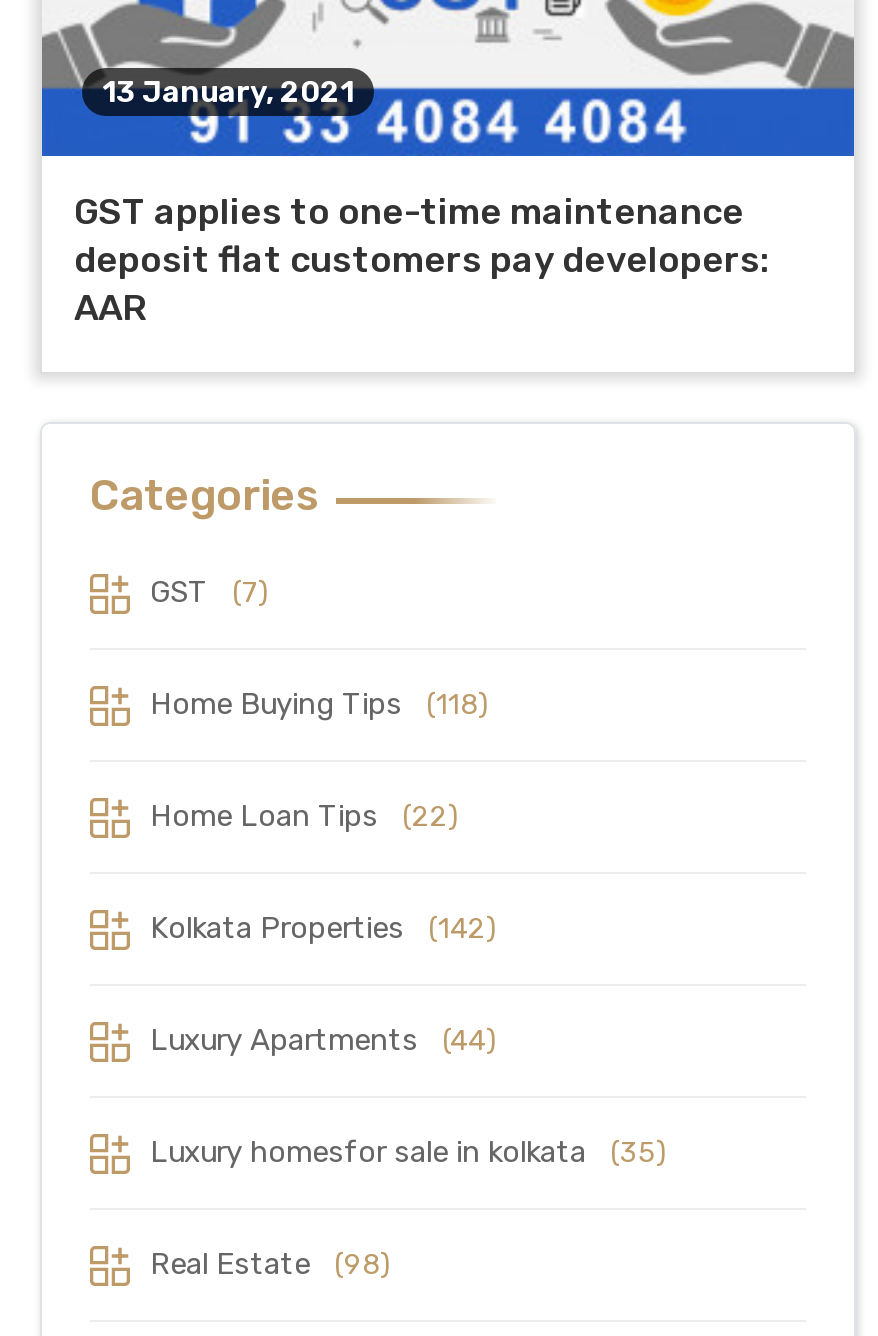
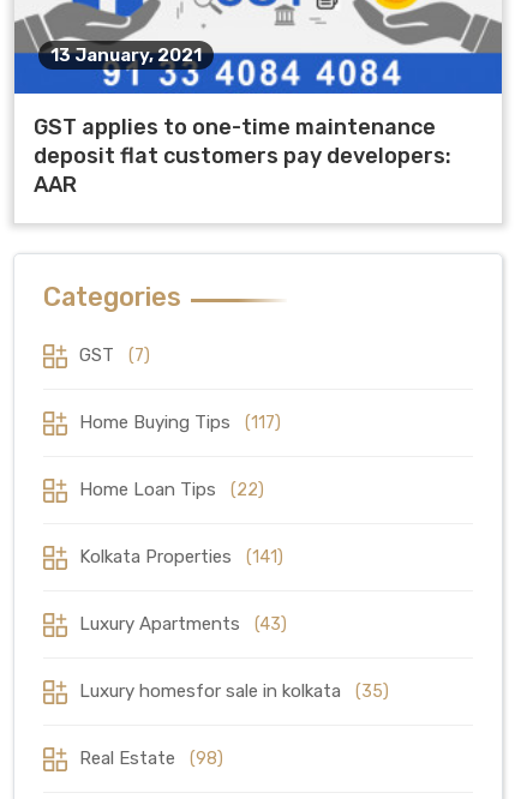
- Home Buying Tips (118)
+ Home Buying Tips (117)

- Kolkata Properties (142)
+ Kolkata Properties (141)

- Luxury Apartments (44)
+ Luxury Apartments (43)
